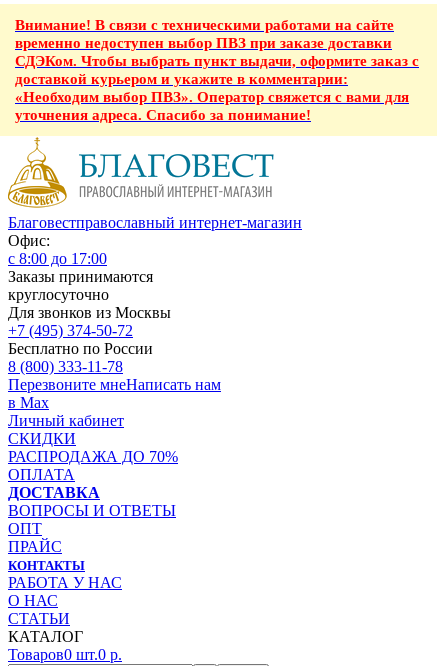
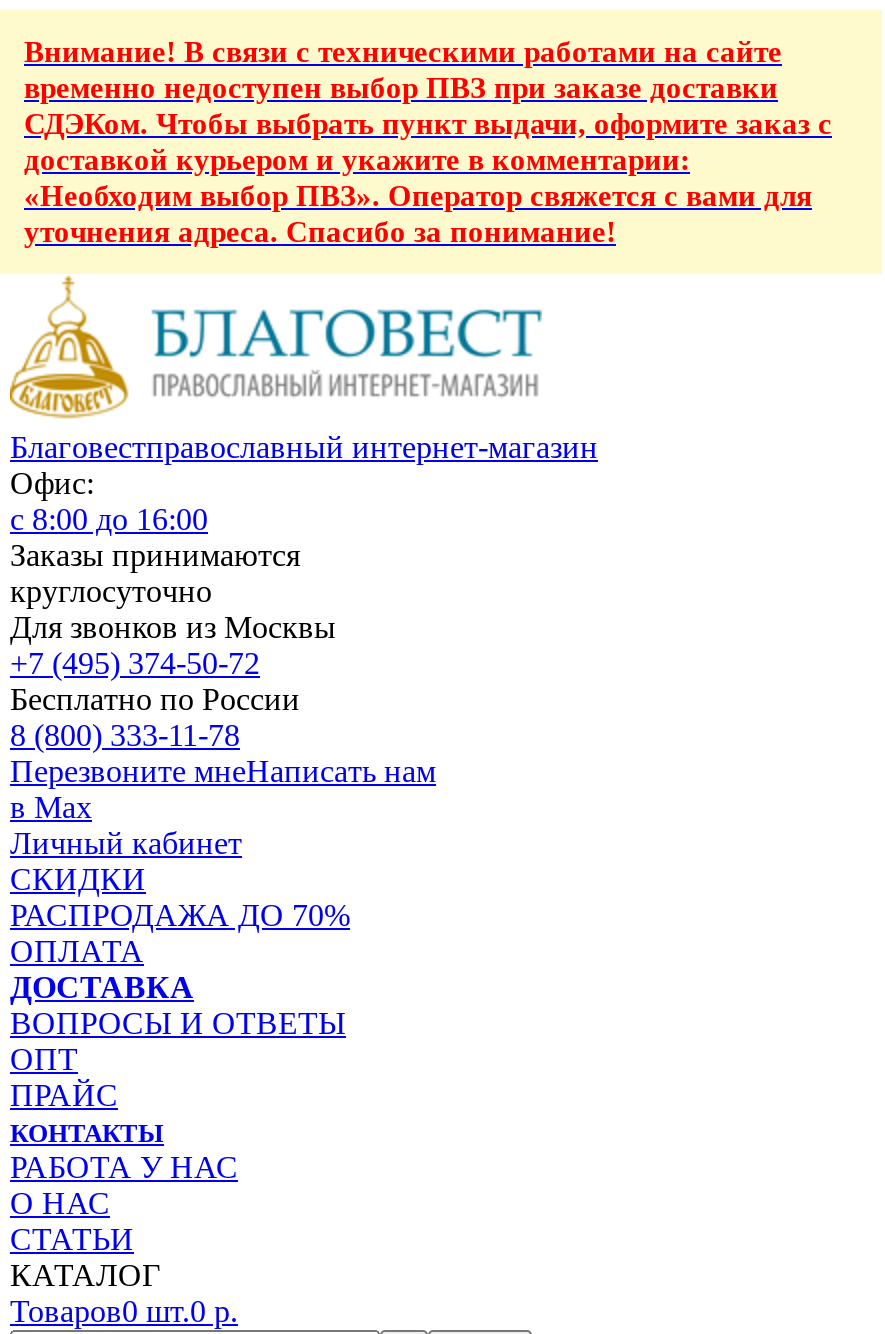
- с 8:00 до 17:00
+ с 8:00 до 16:00
